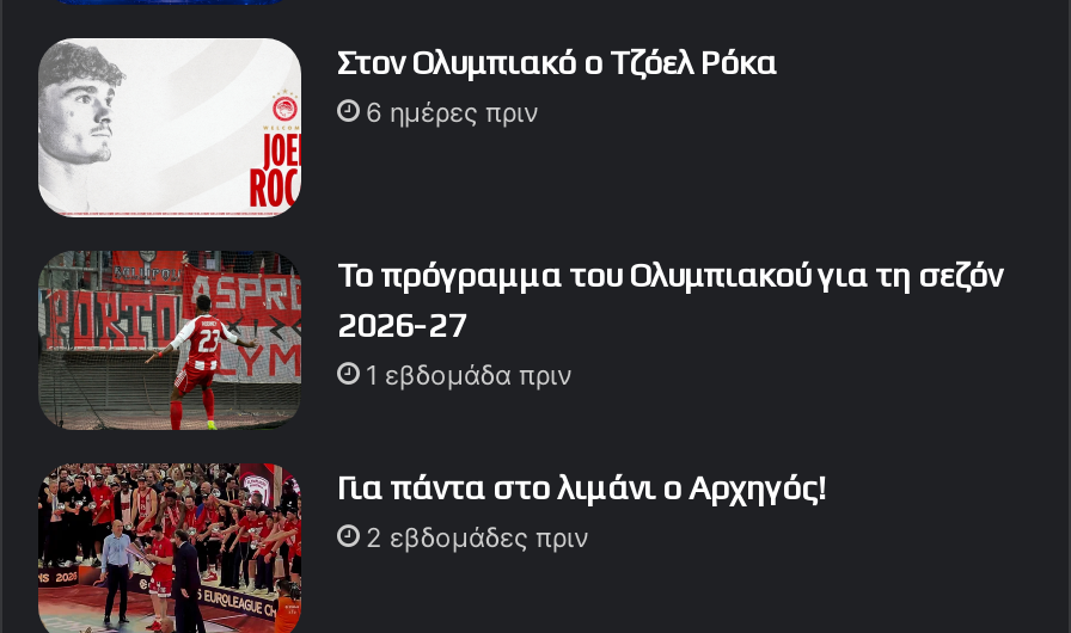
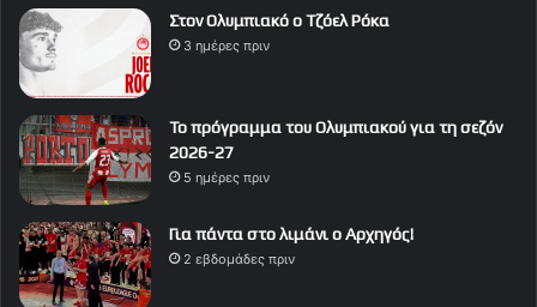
- 6 ημέρες πριν
+ 3 ημέρες πριν

- 1 εβδομάδα πριν
+ 5 ημέρες πριν
